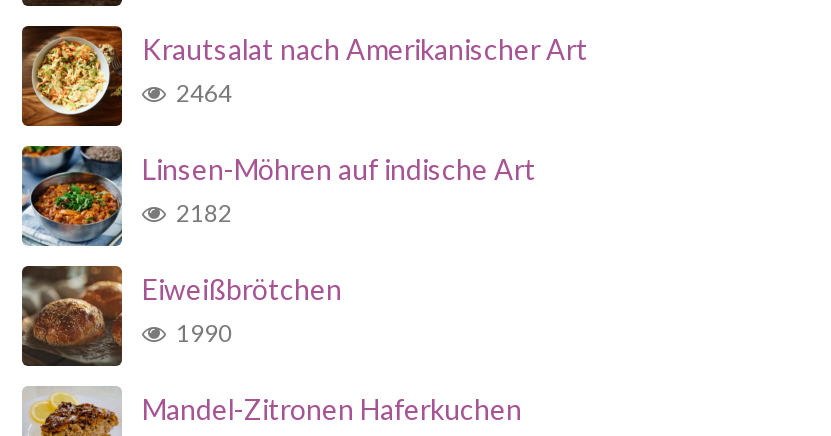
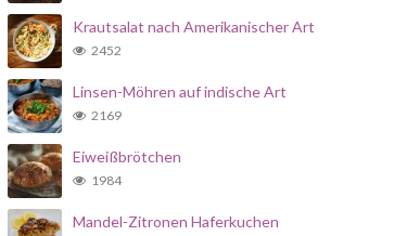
- 2464
+ 2452

- 2182
+ 2169

- 1990
+ 1984
